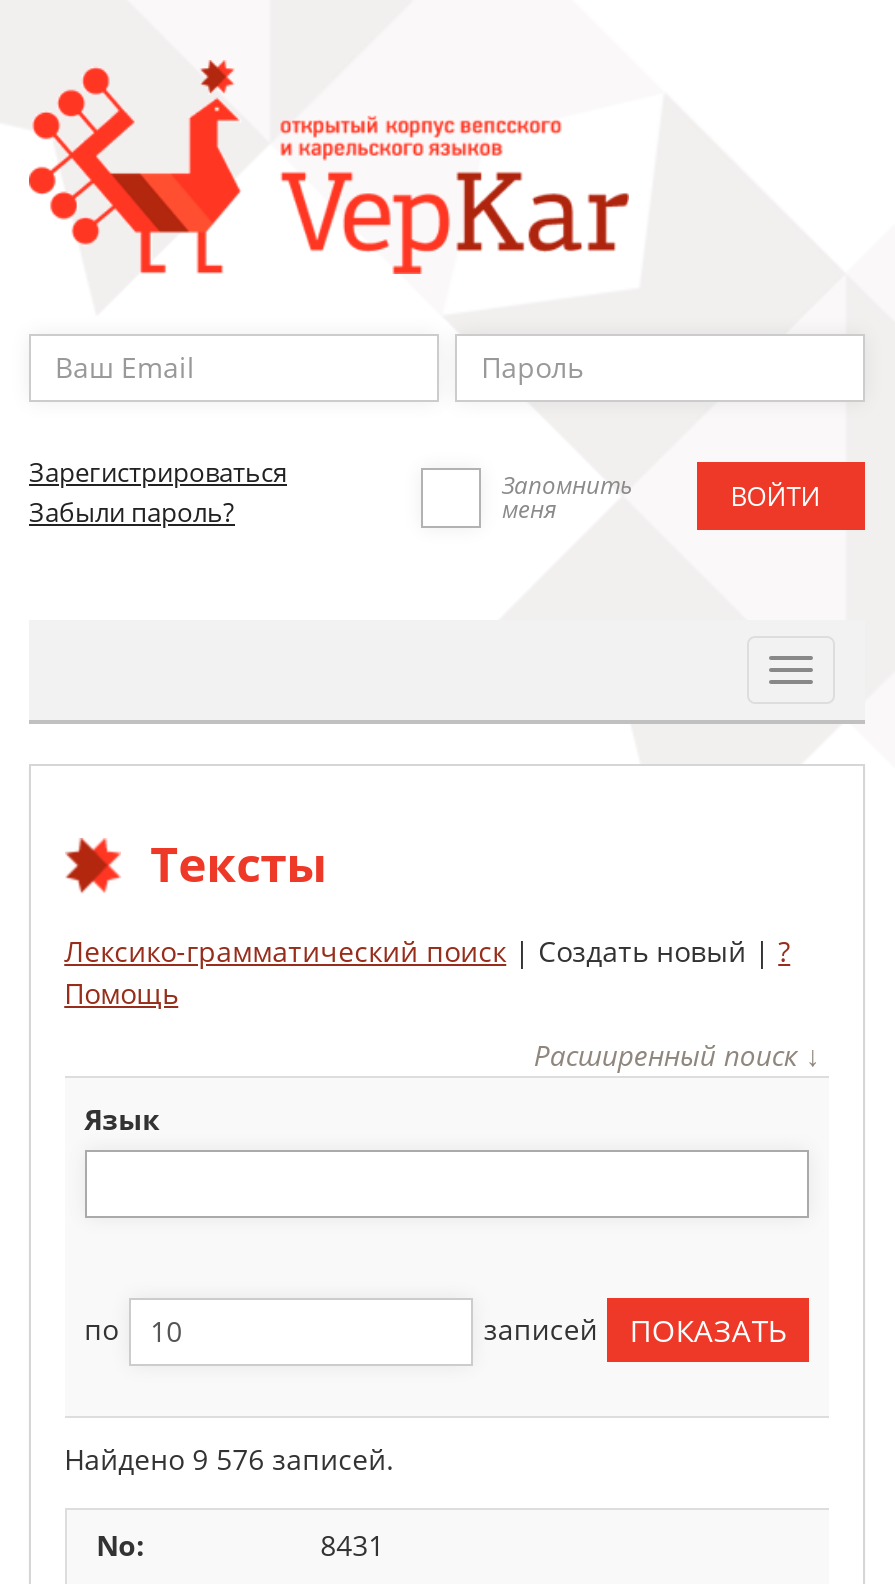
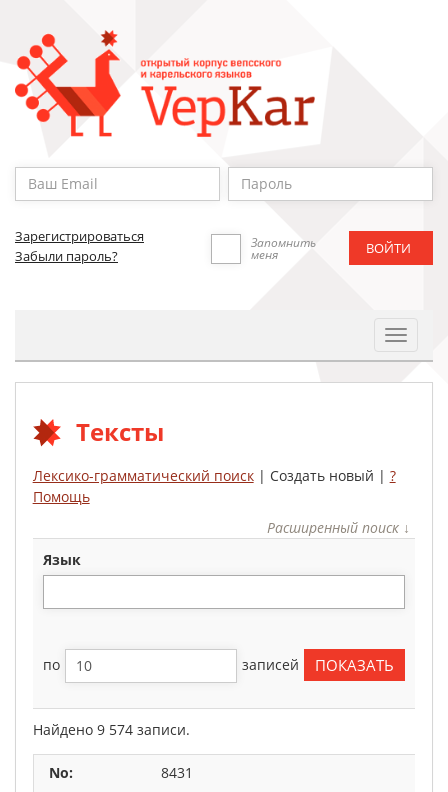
- Найдено 9 576 записей.
+ Найдено 9 574 записи.
